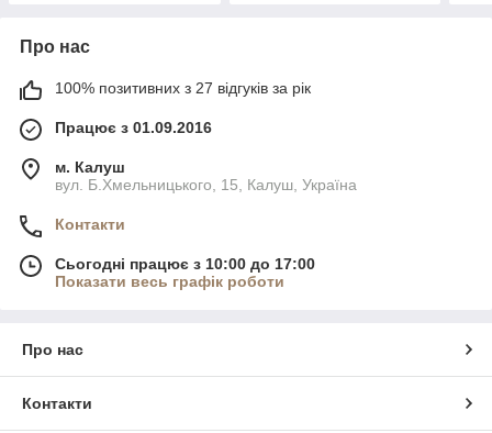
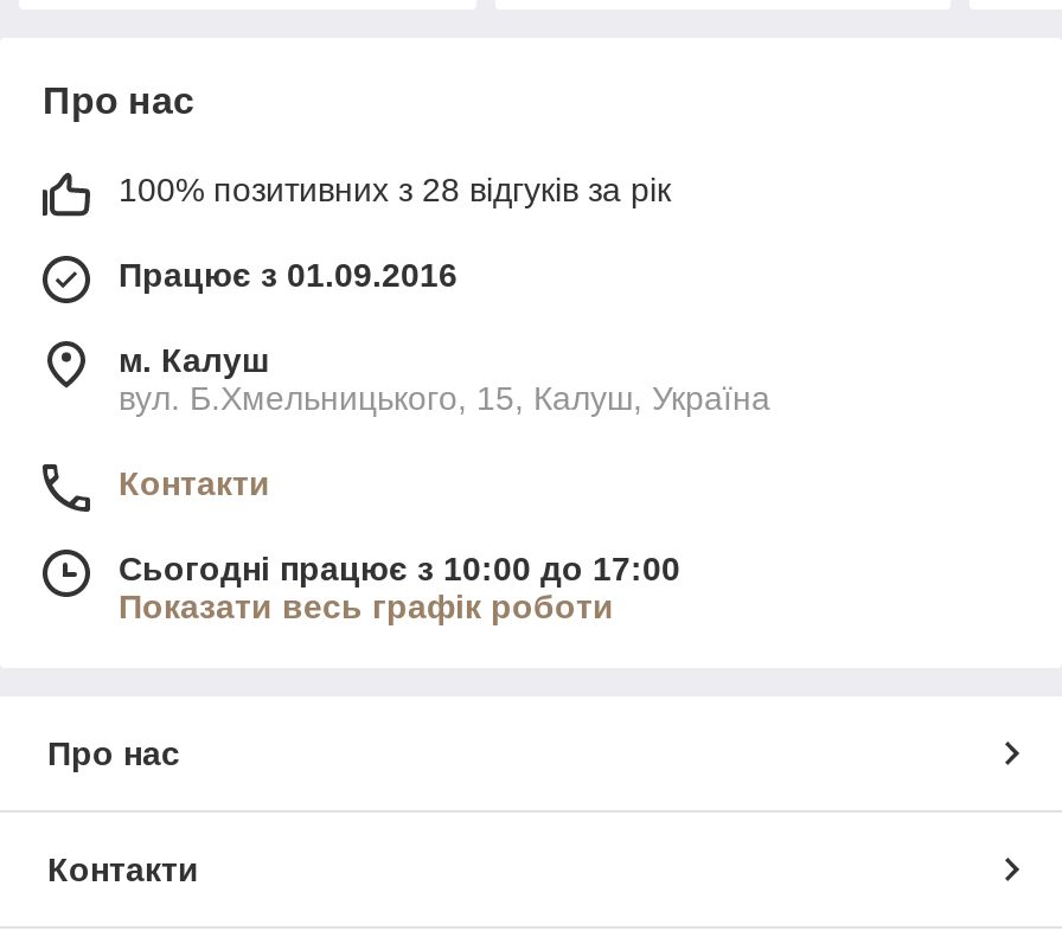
- 100% позитивних з 27 відгуків за рік
+ 100% позитивних з 28 відгуків за рік
